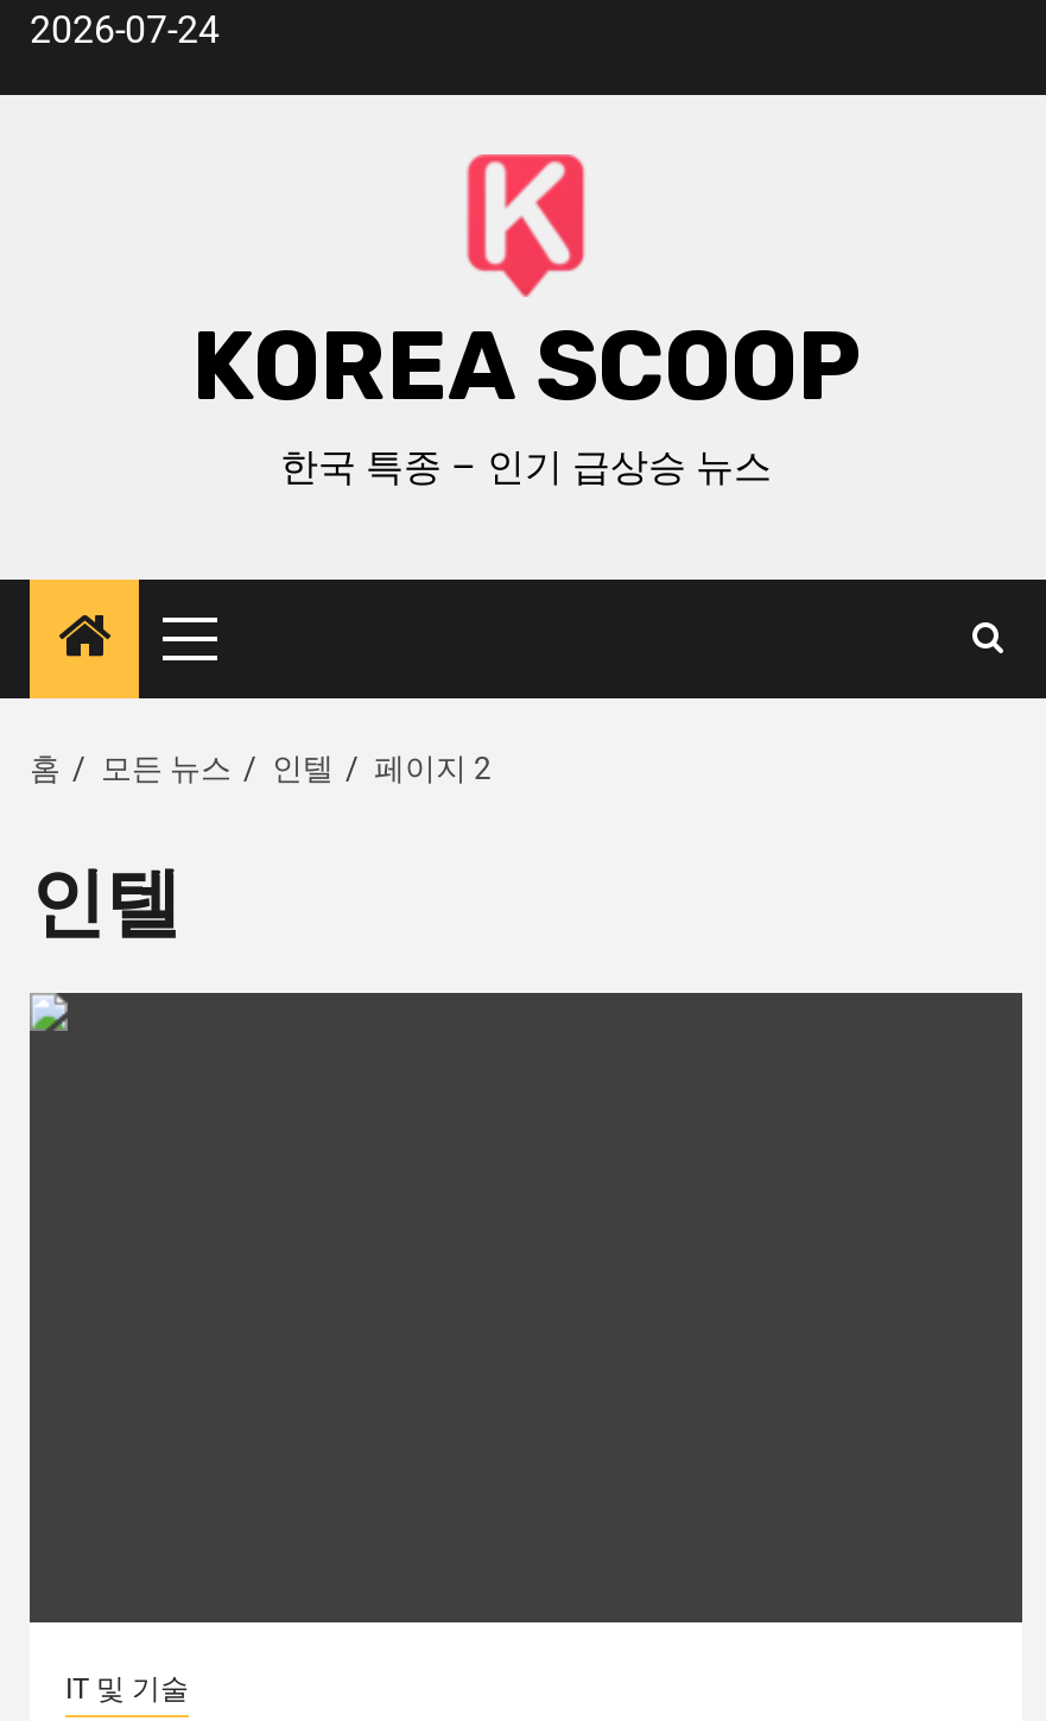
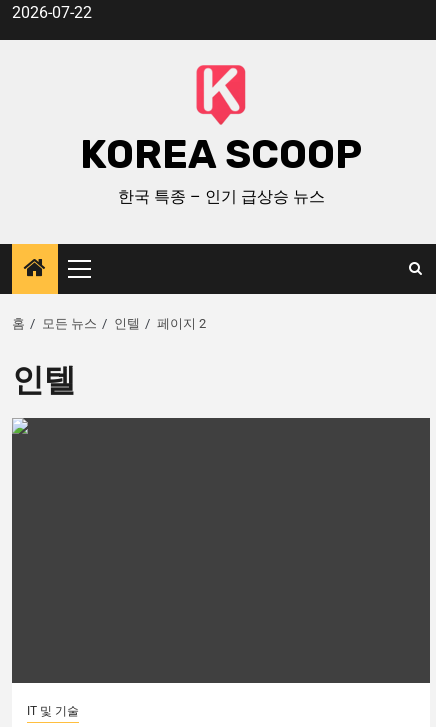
- 2026-07-24
+ 2026-07-22
